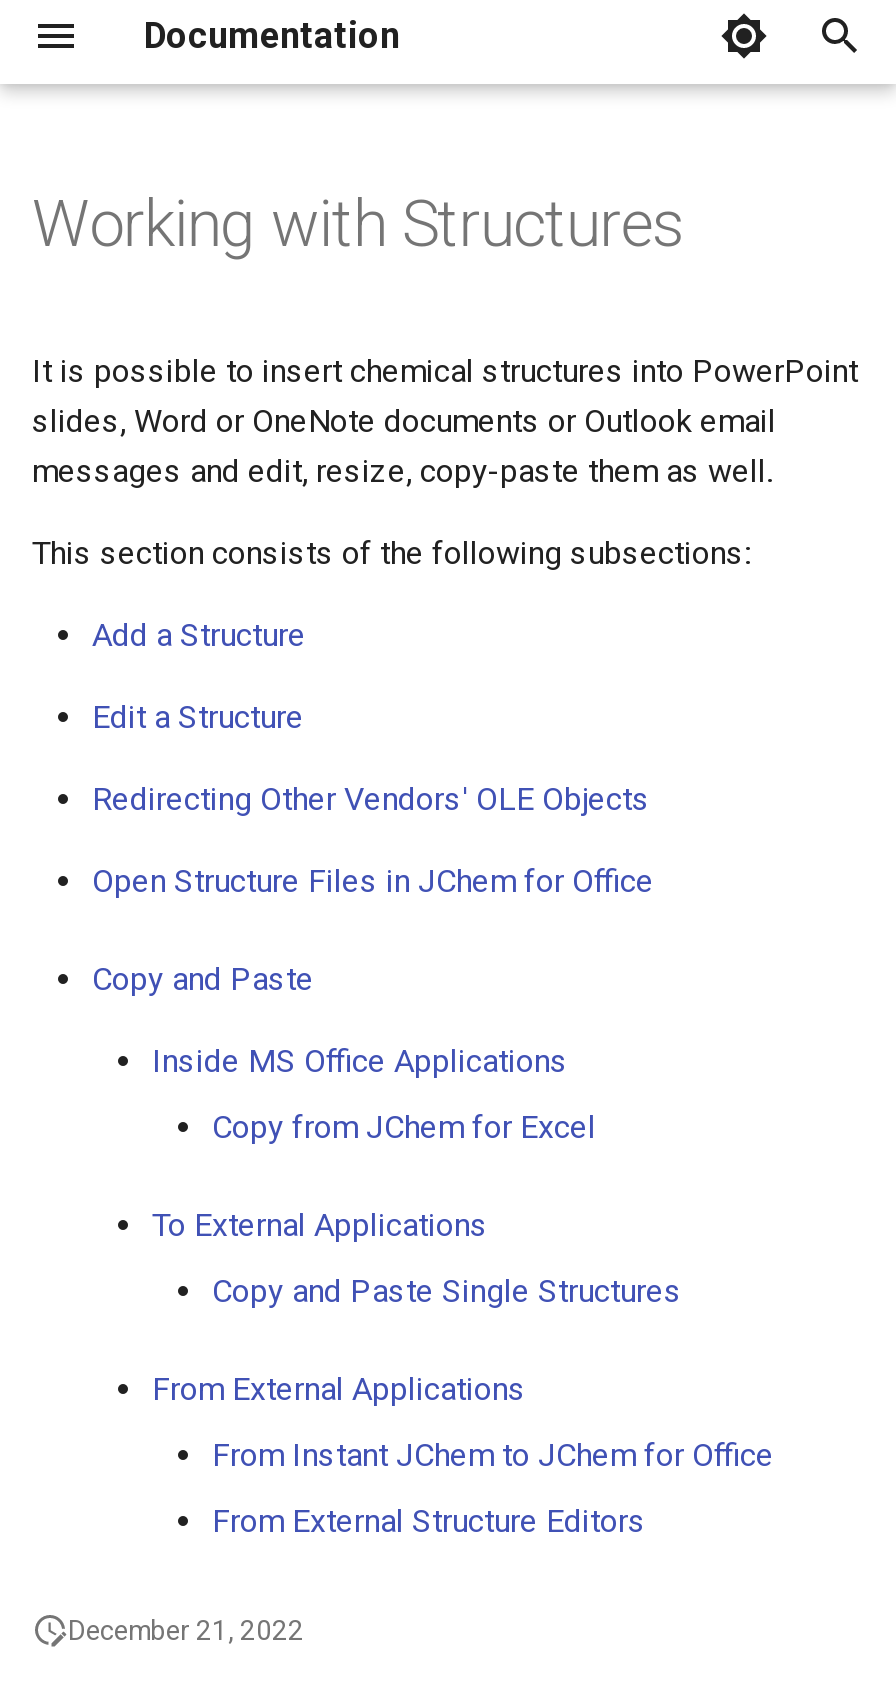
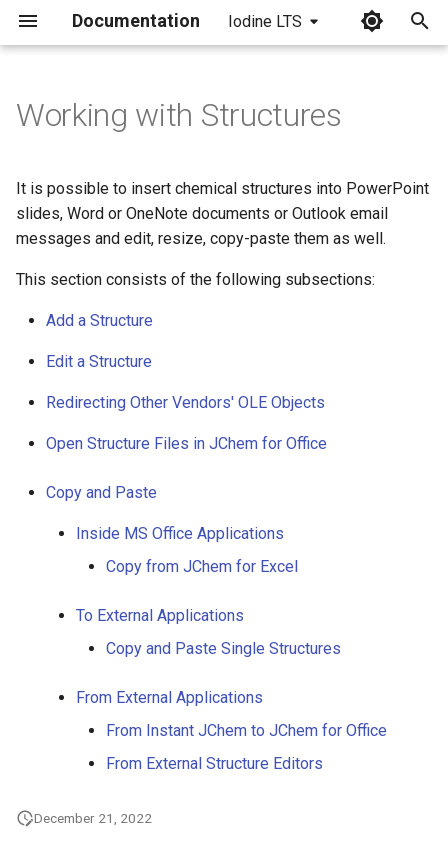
+ Iodine LTS
